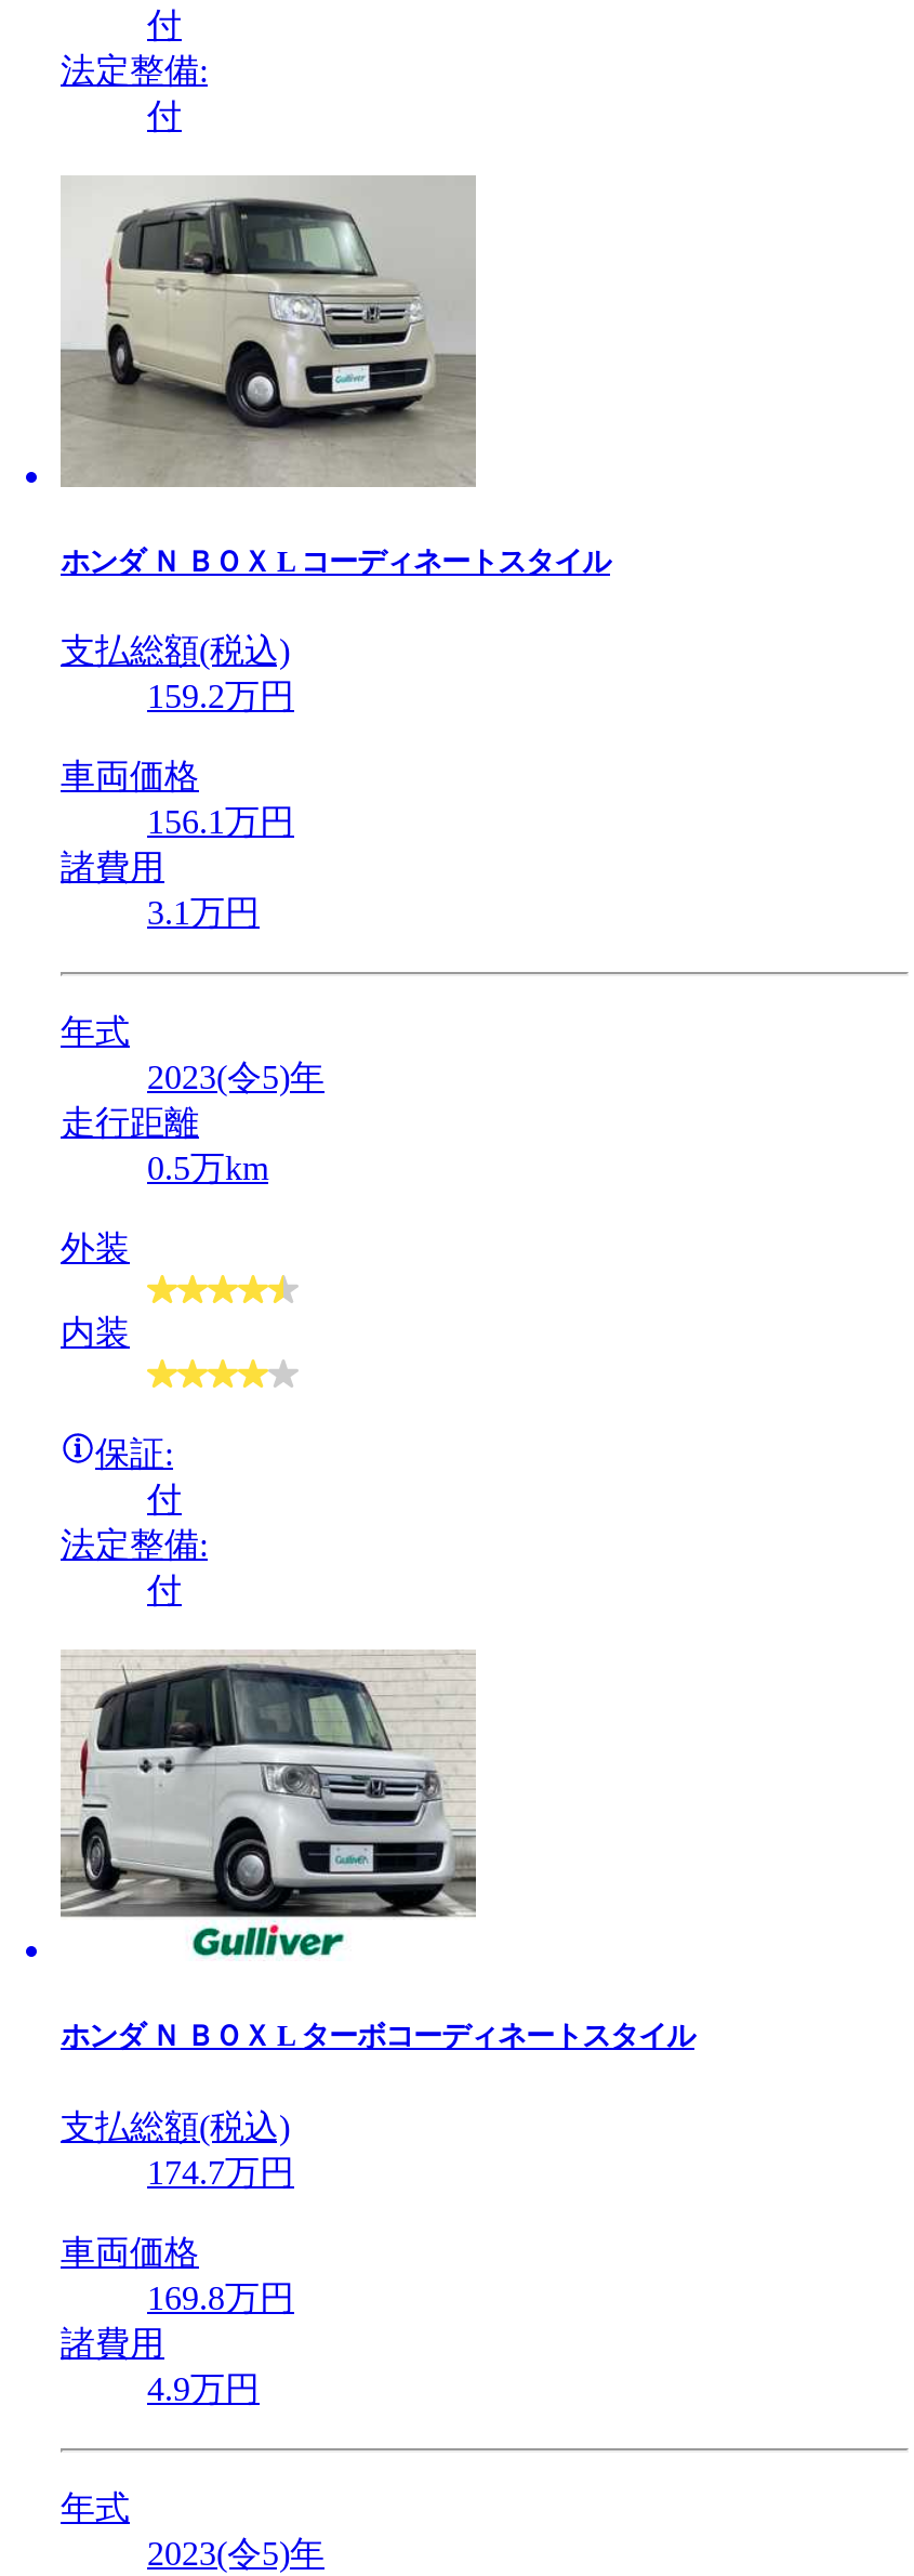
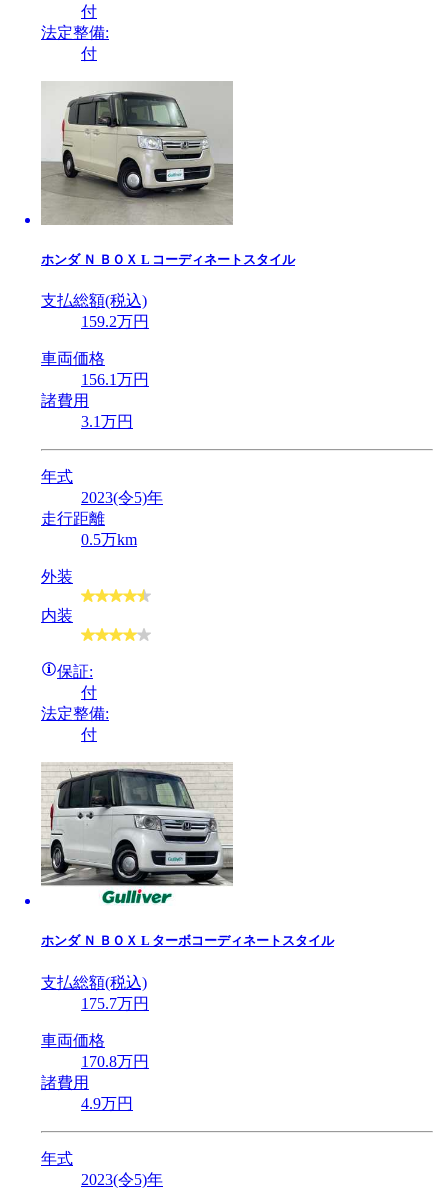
- 174.7万円
+ 175.7万円

- 169.8万円
+ 170.8万円
